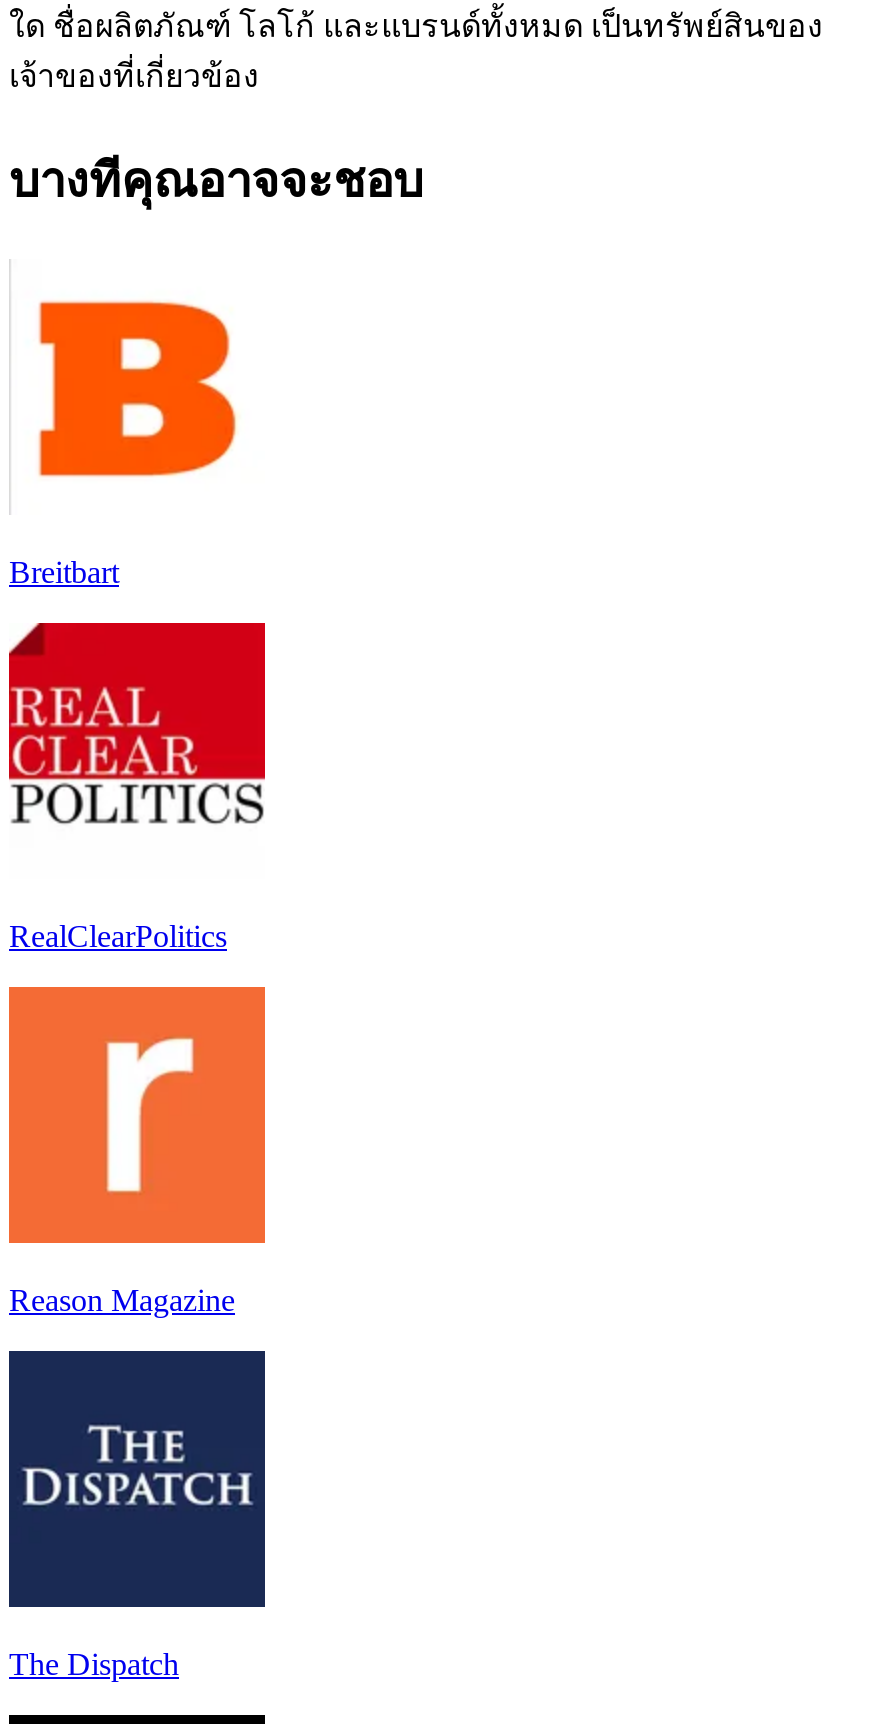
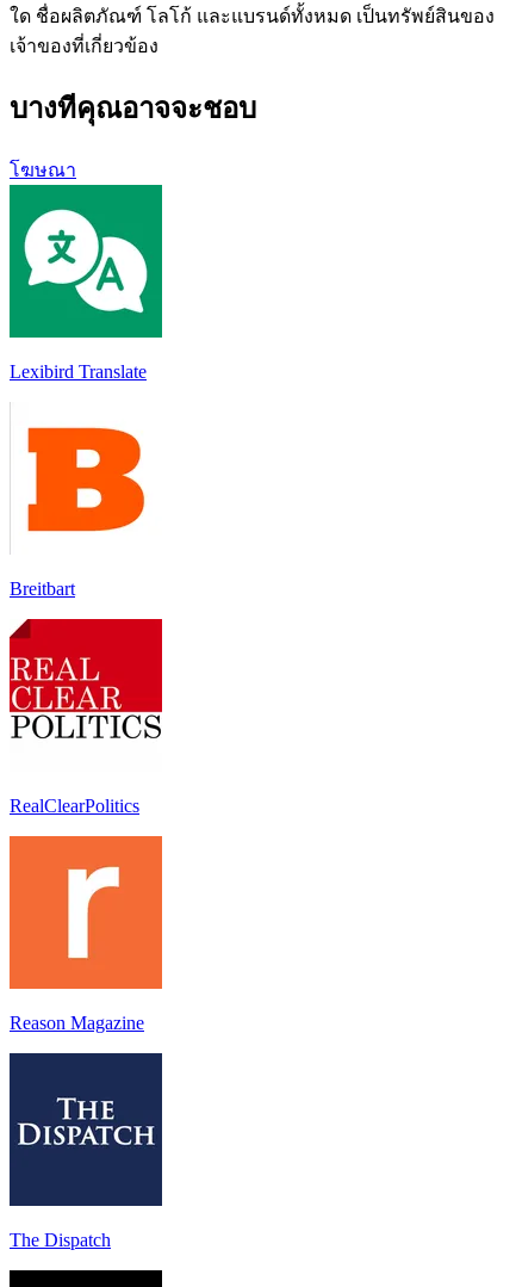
+ [image]
+ Lexibird Translate

+ โฆษณา
